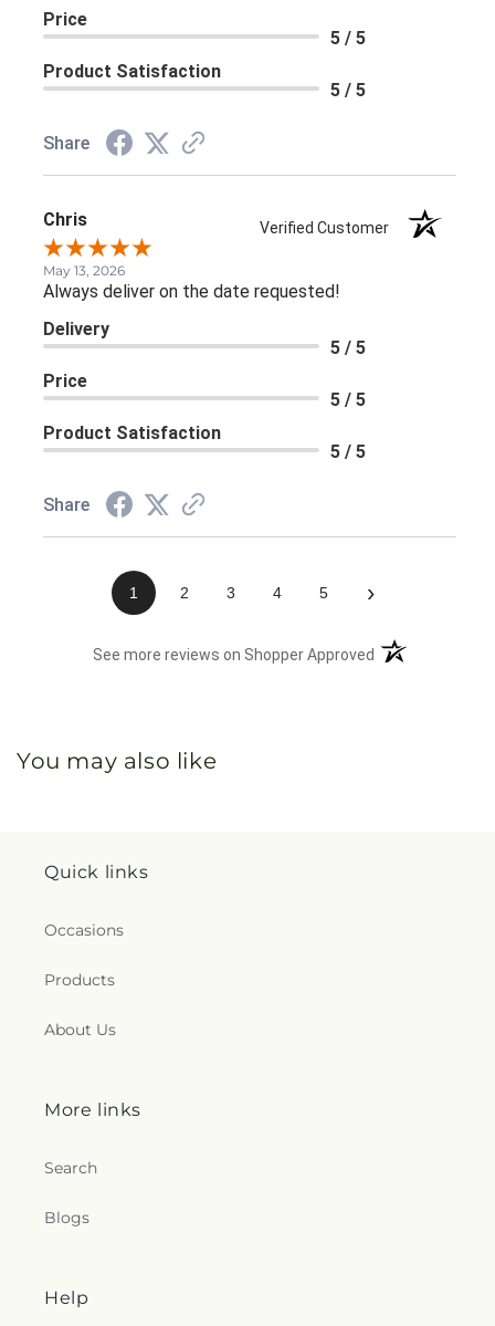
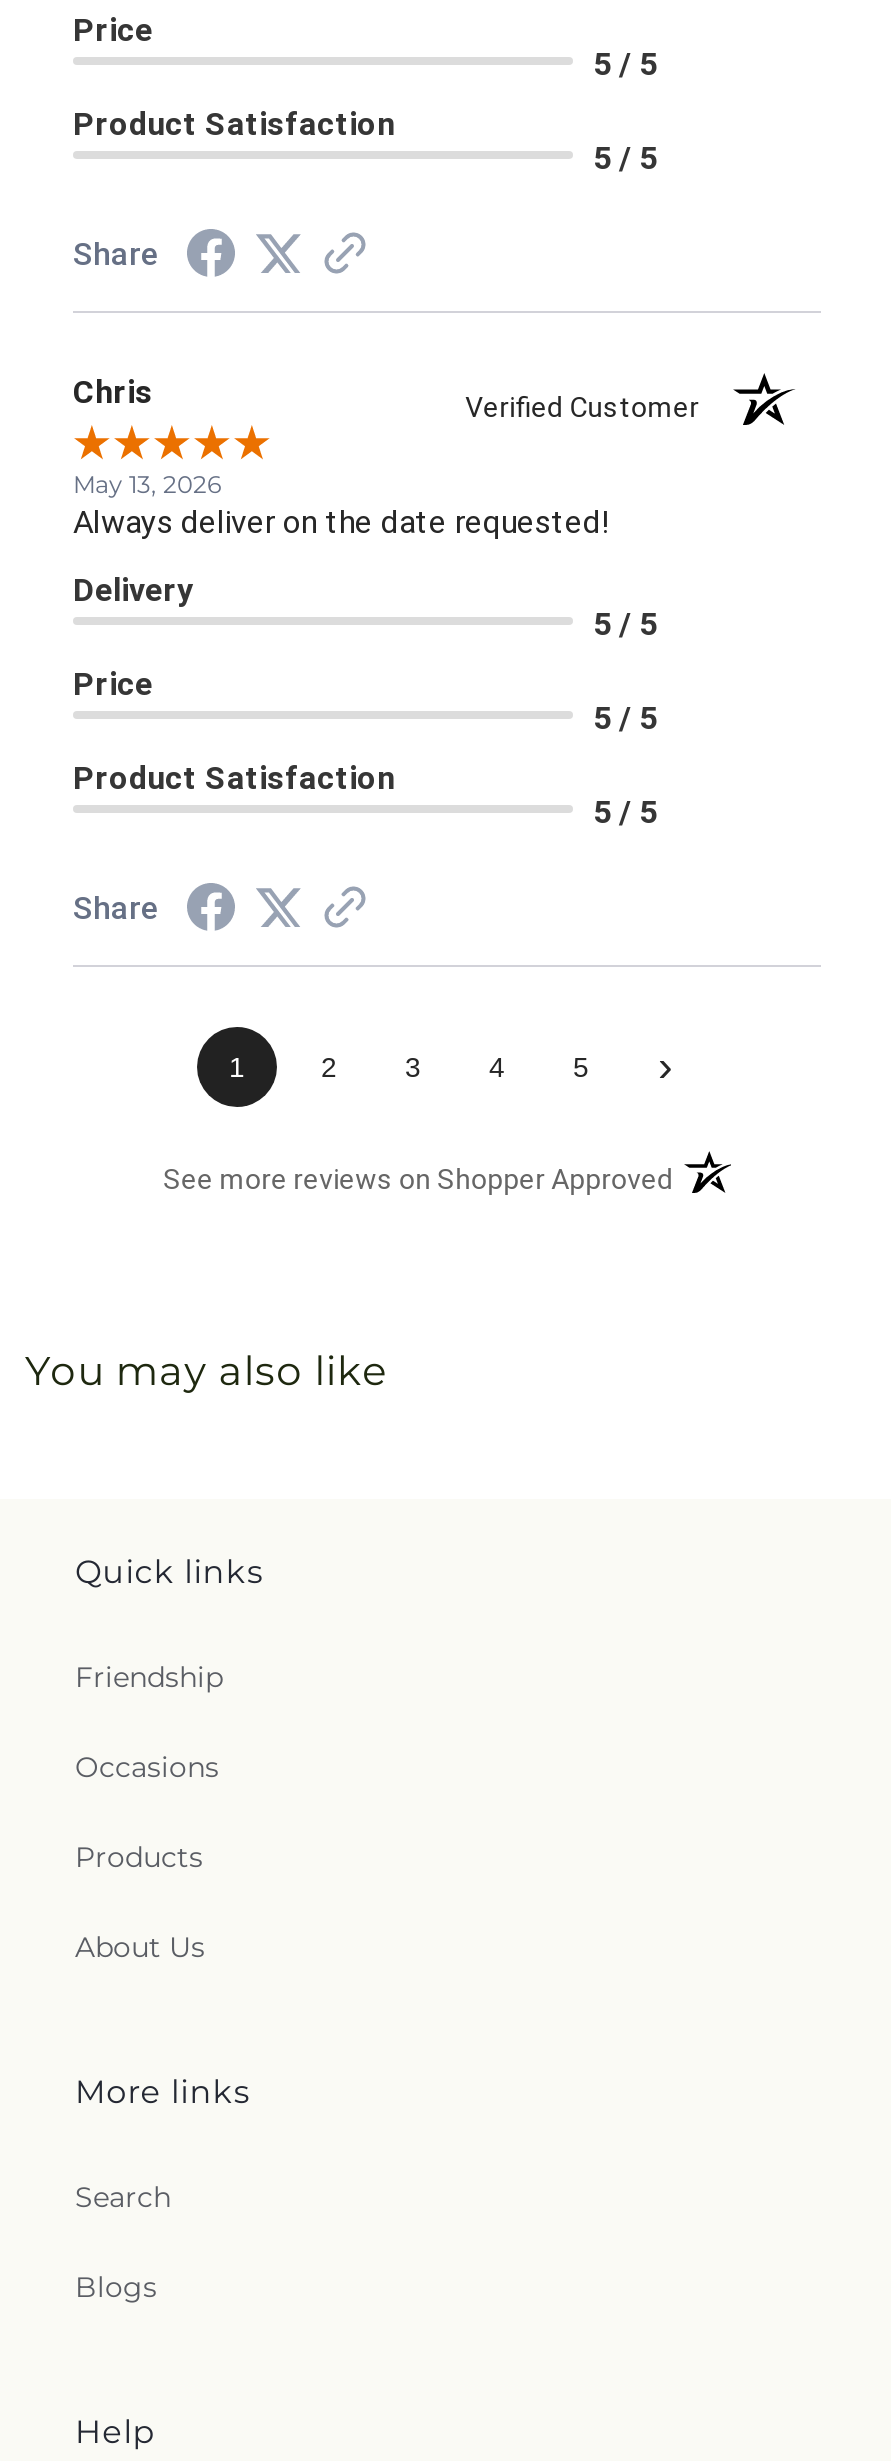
+ Friendship
